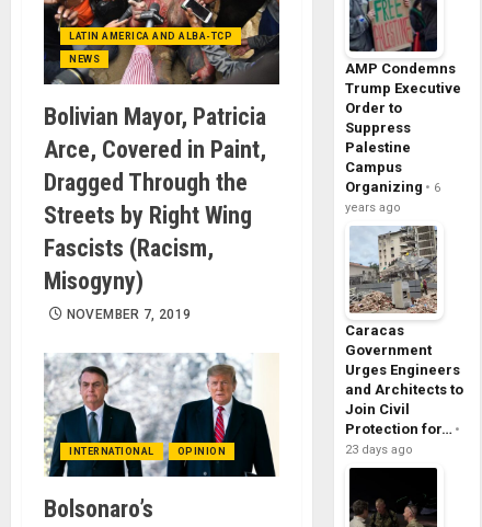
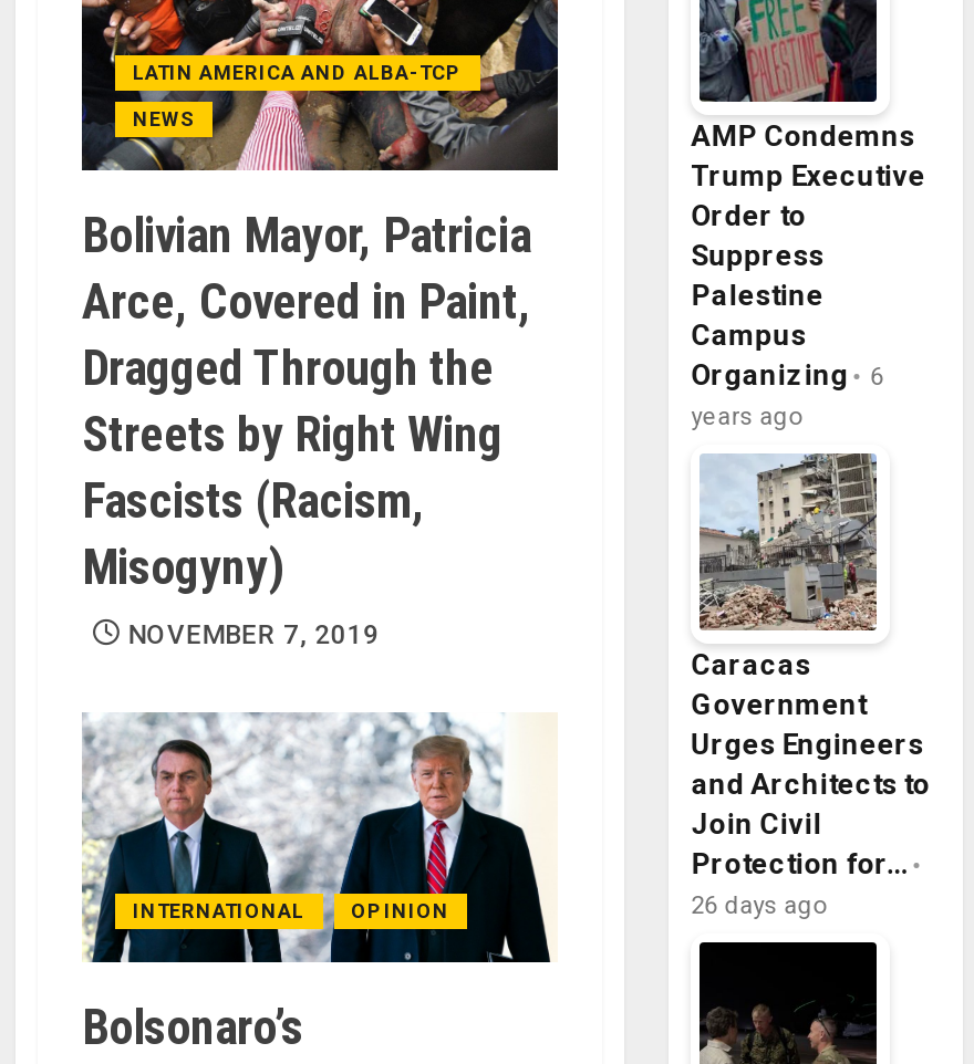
- 23 days ago
+ 26 days ago
